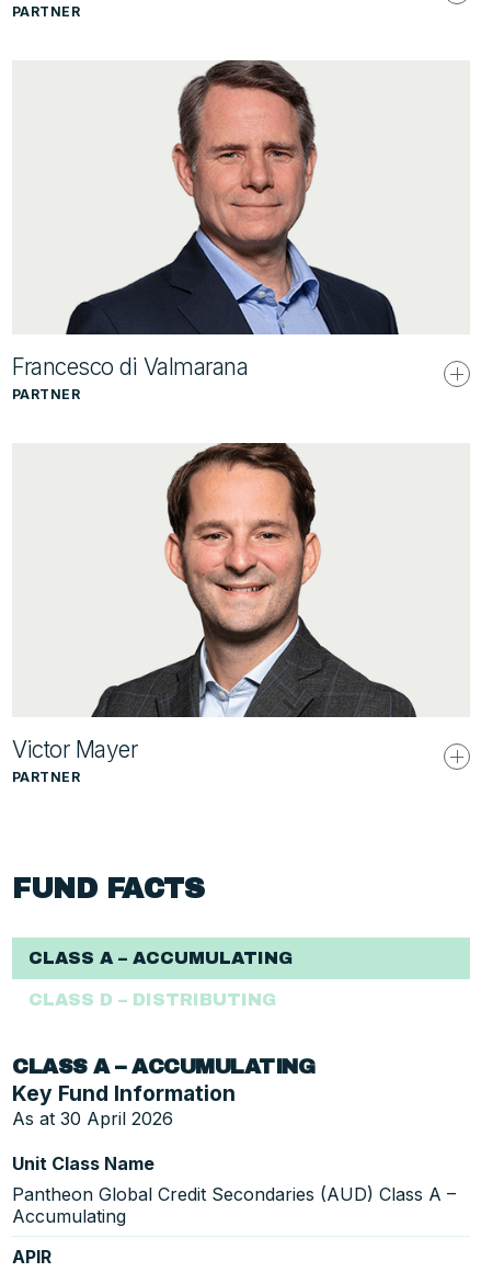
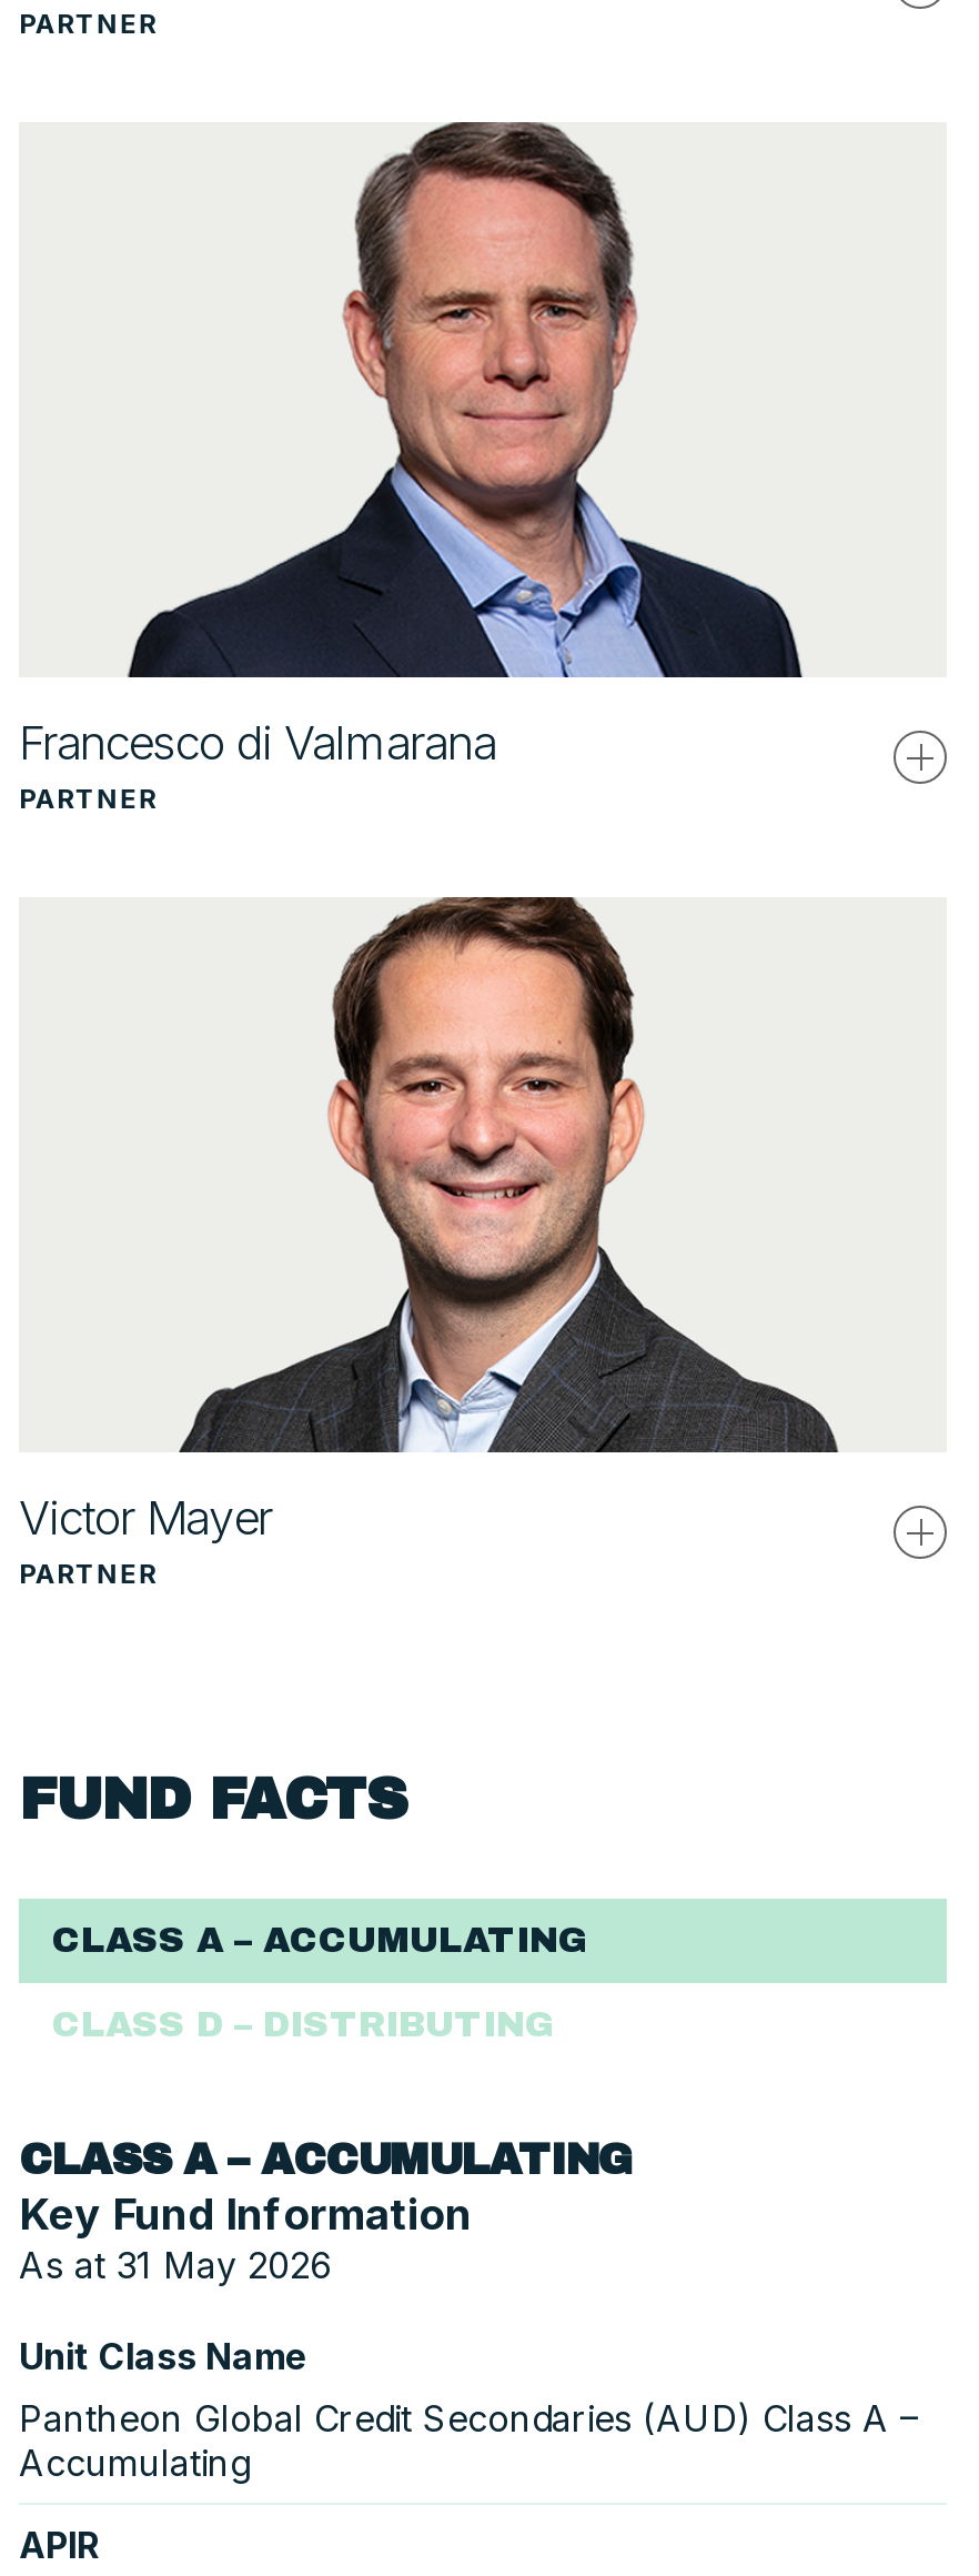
- As at 30 April 2026
+ As at 31 May 2026
